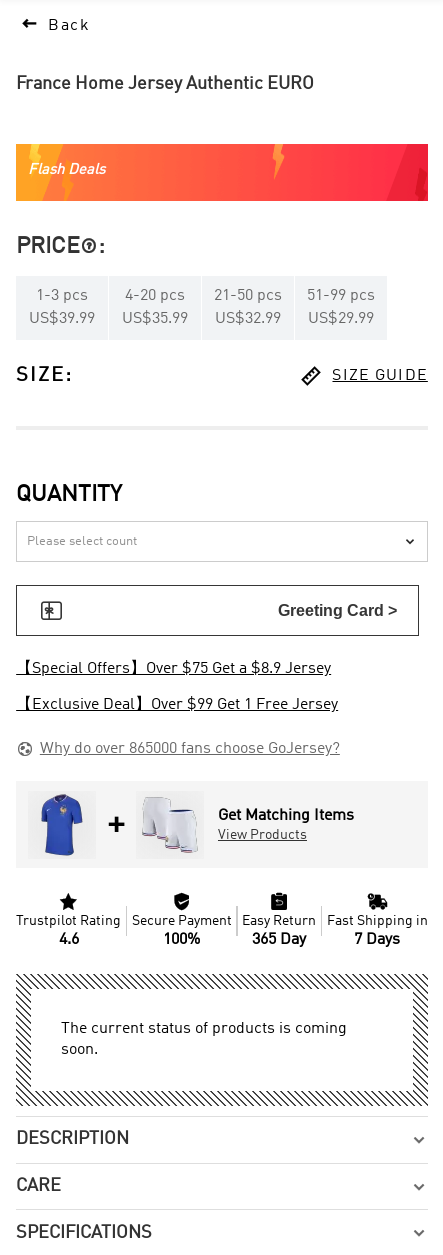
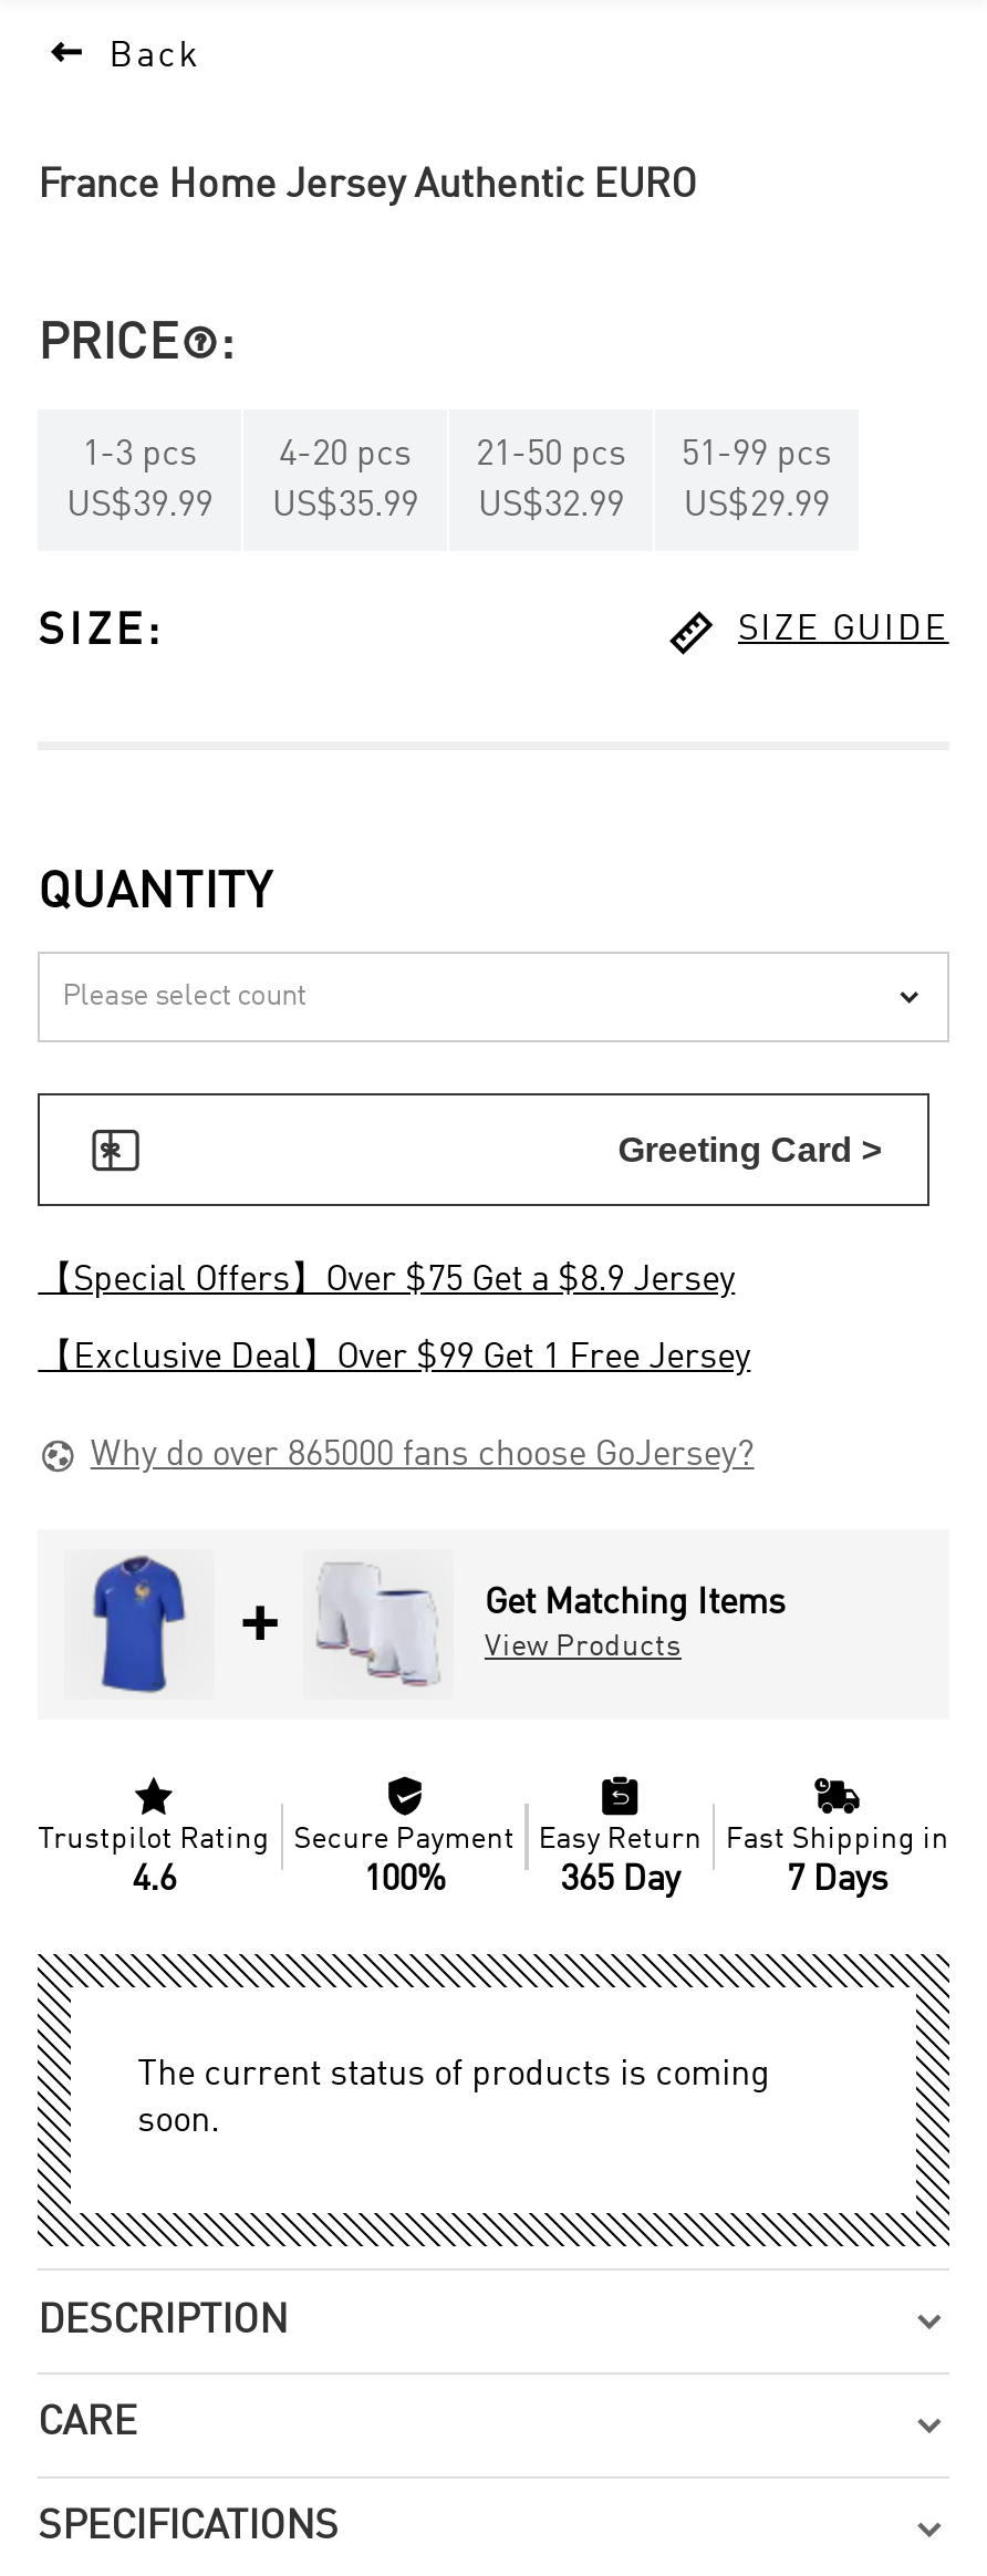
- [image]
- Flash Deals
